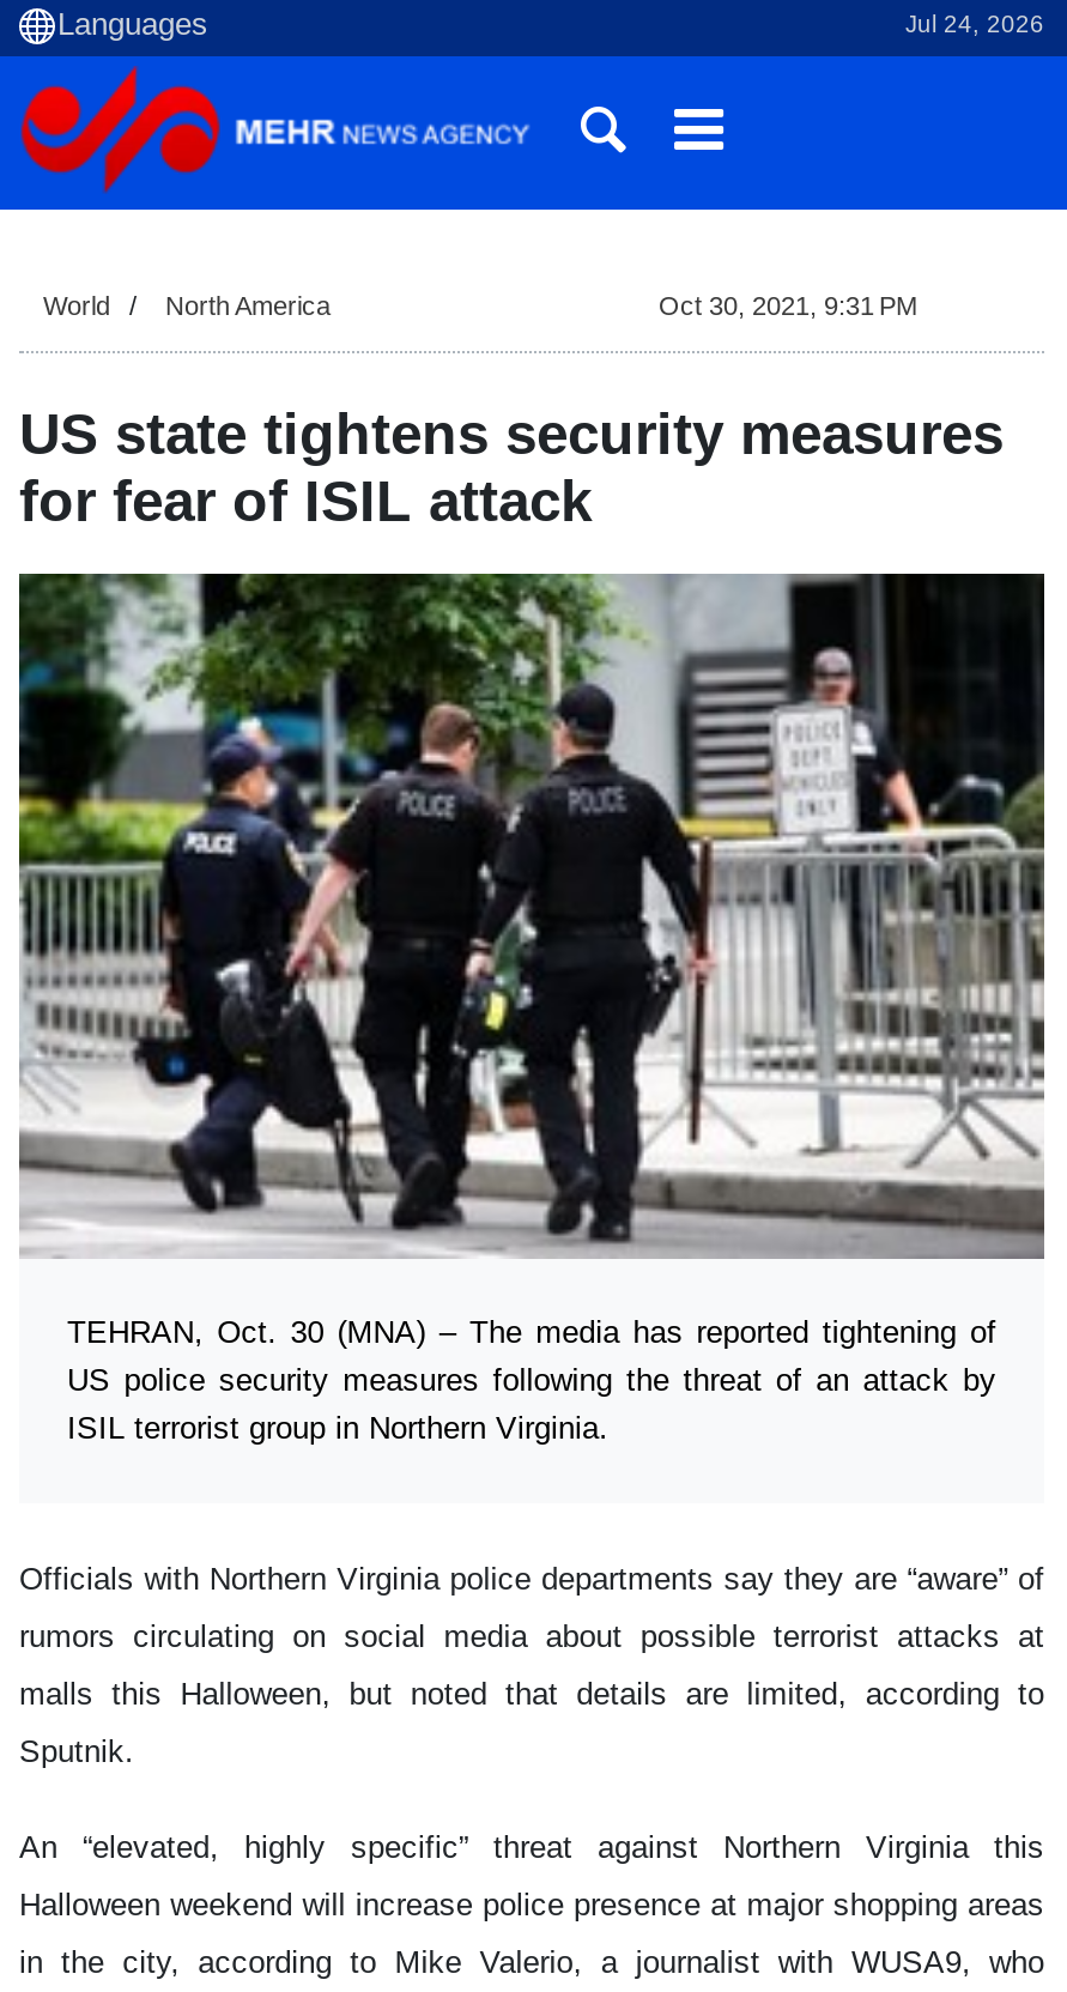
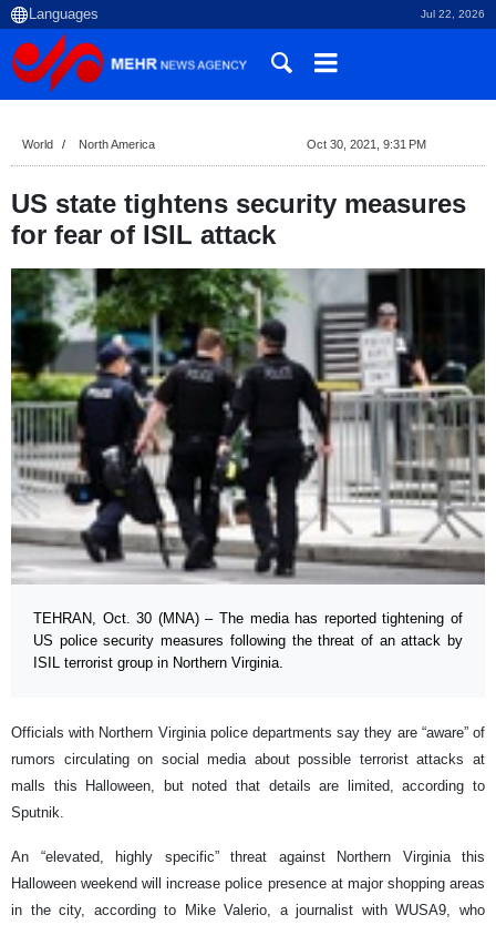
- Jul 24, 2026
+ Jul 22, 2026
